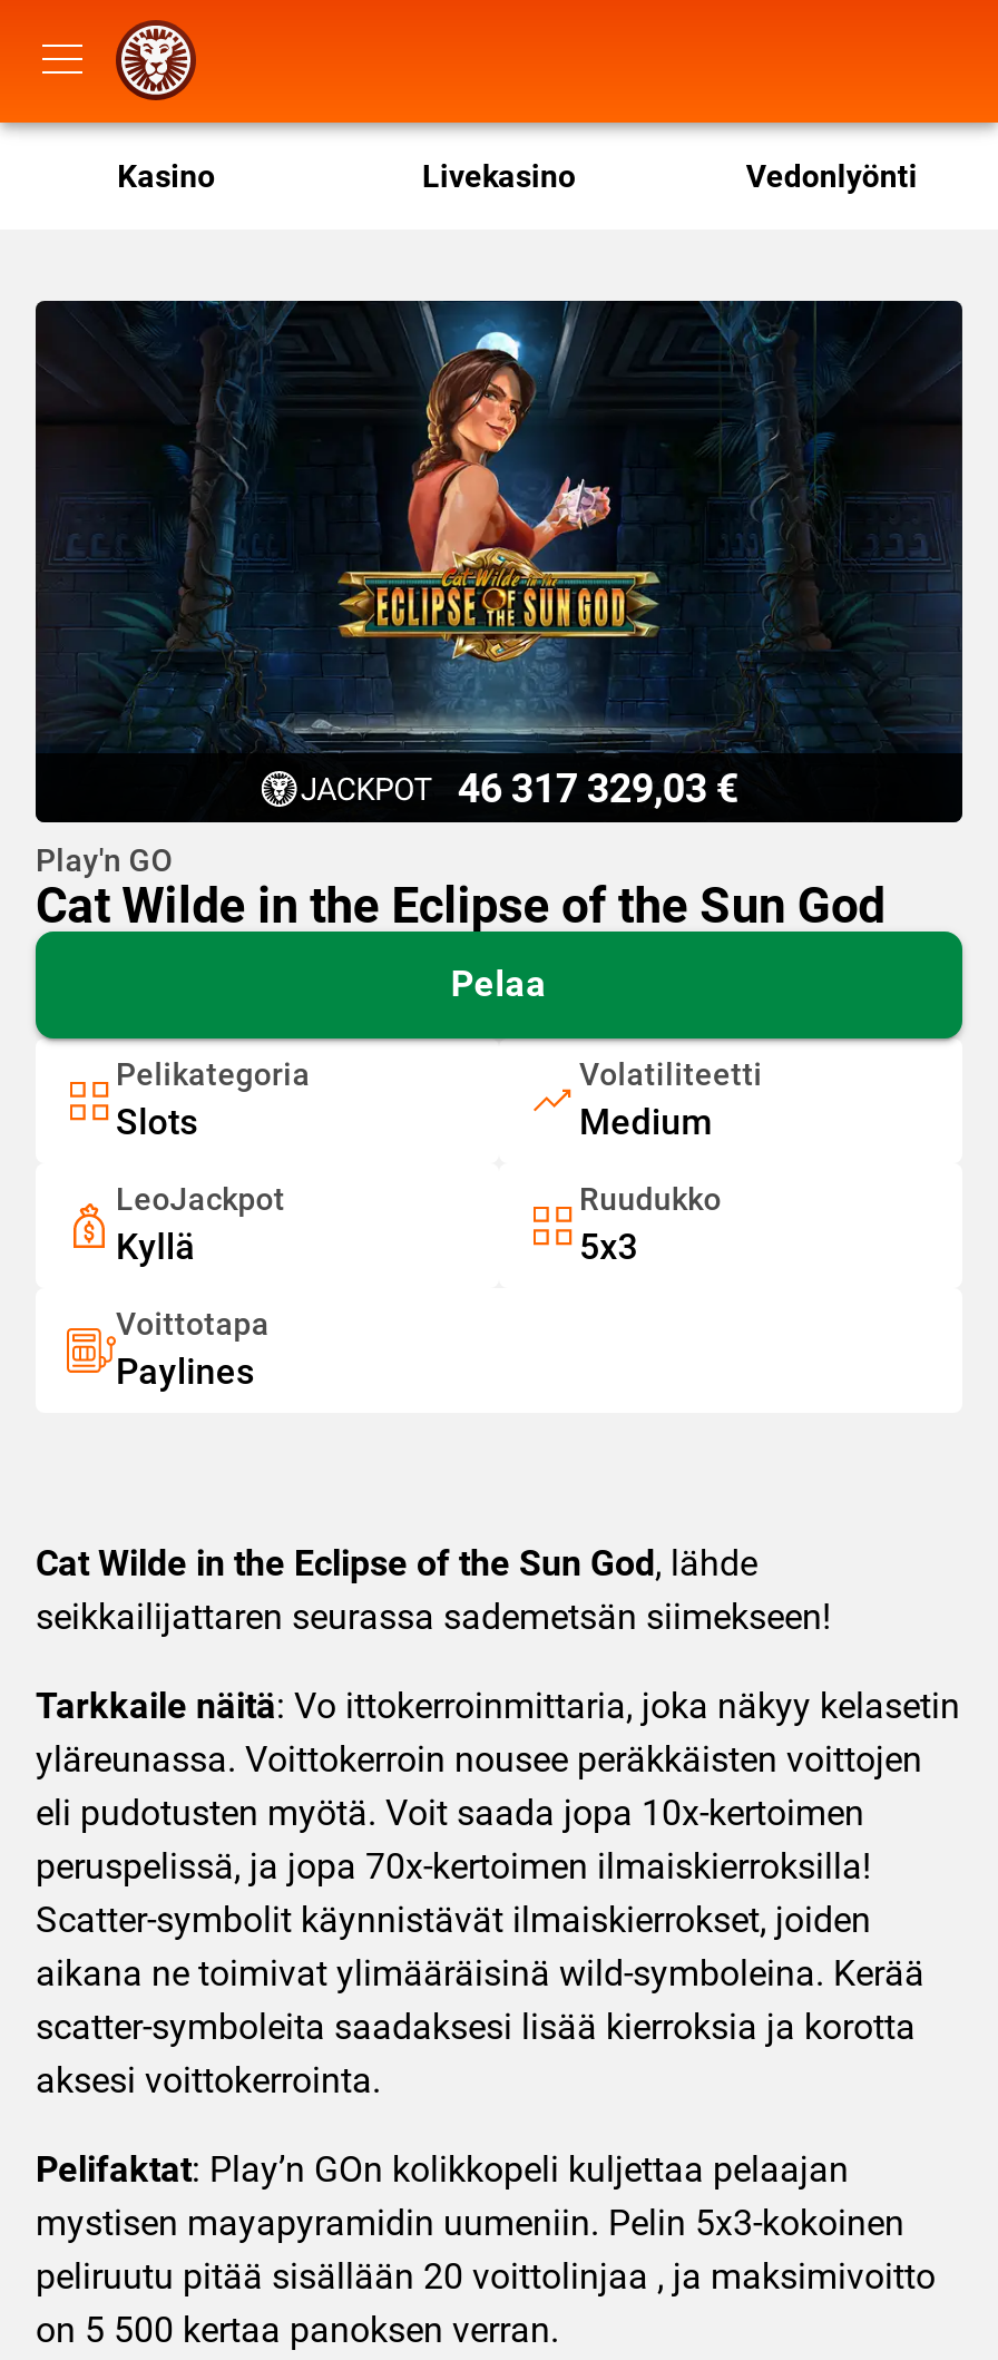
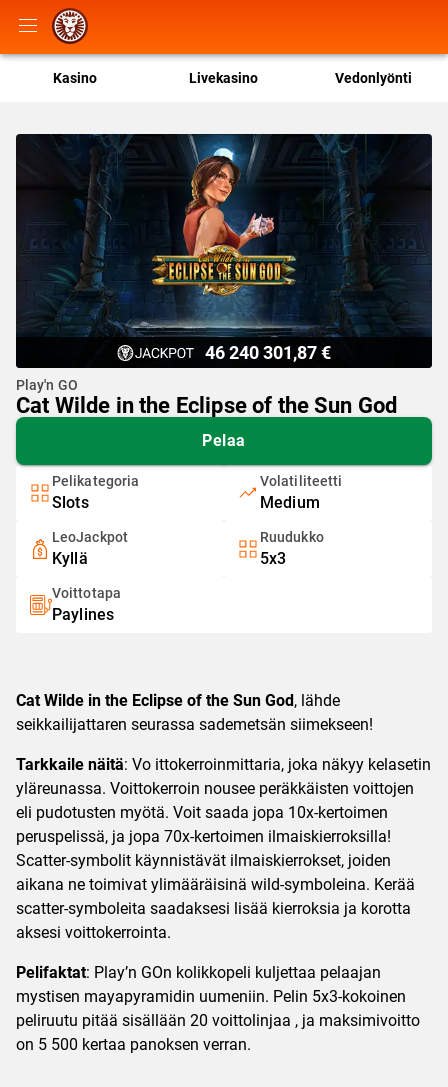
- 46 317 329,03 €
+ 46 240 301,87 €
